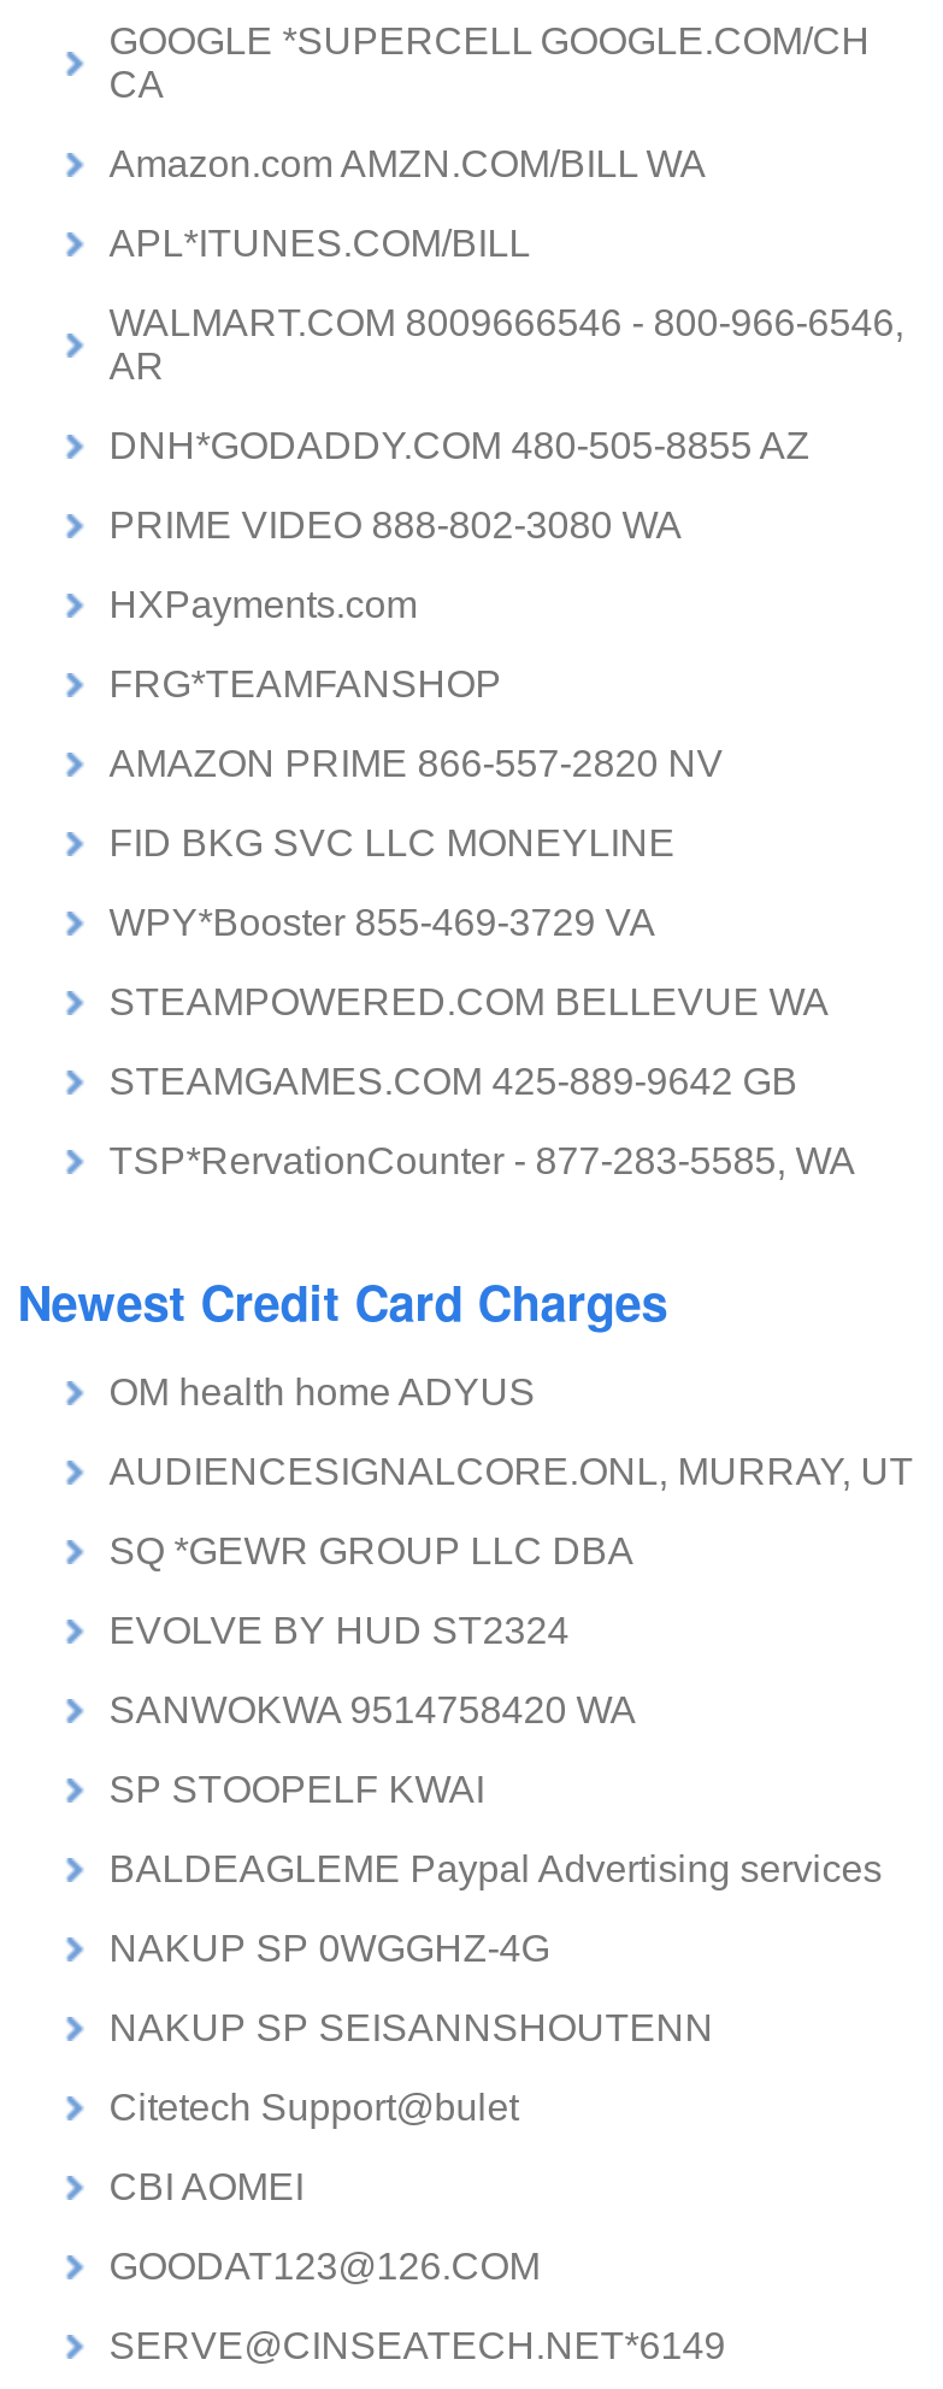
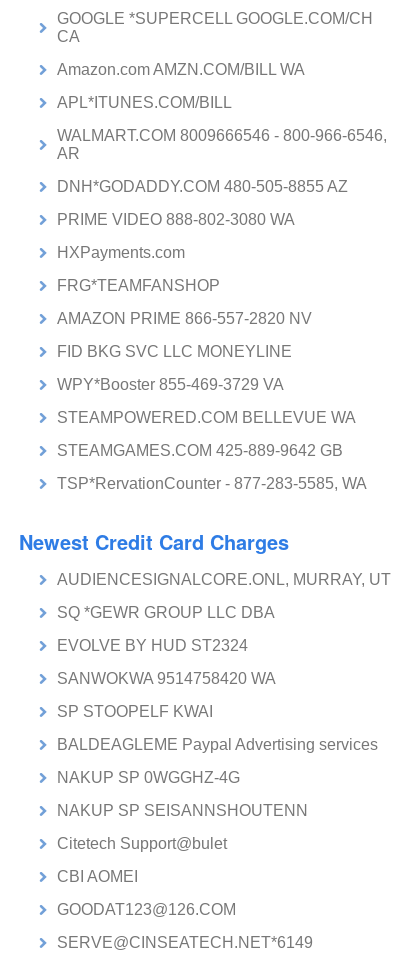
- OM health home ADYUS
